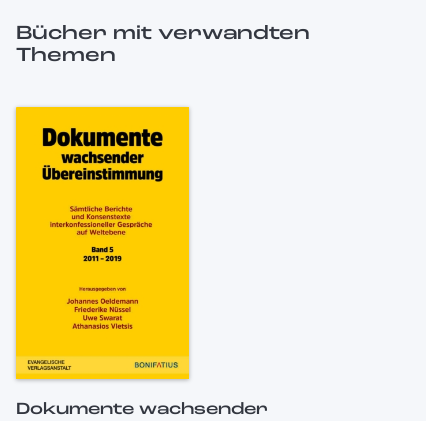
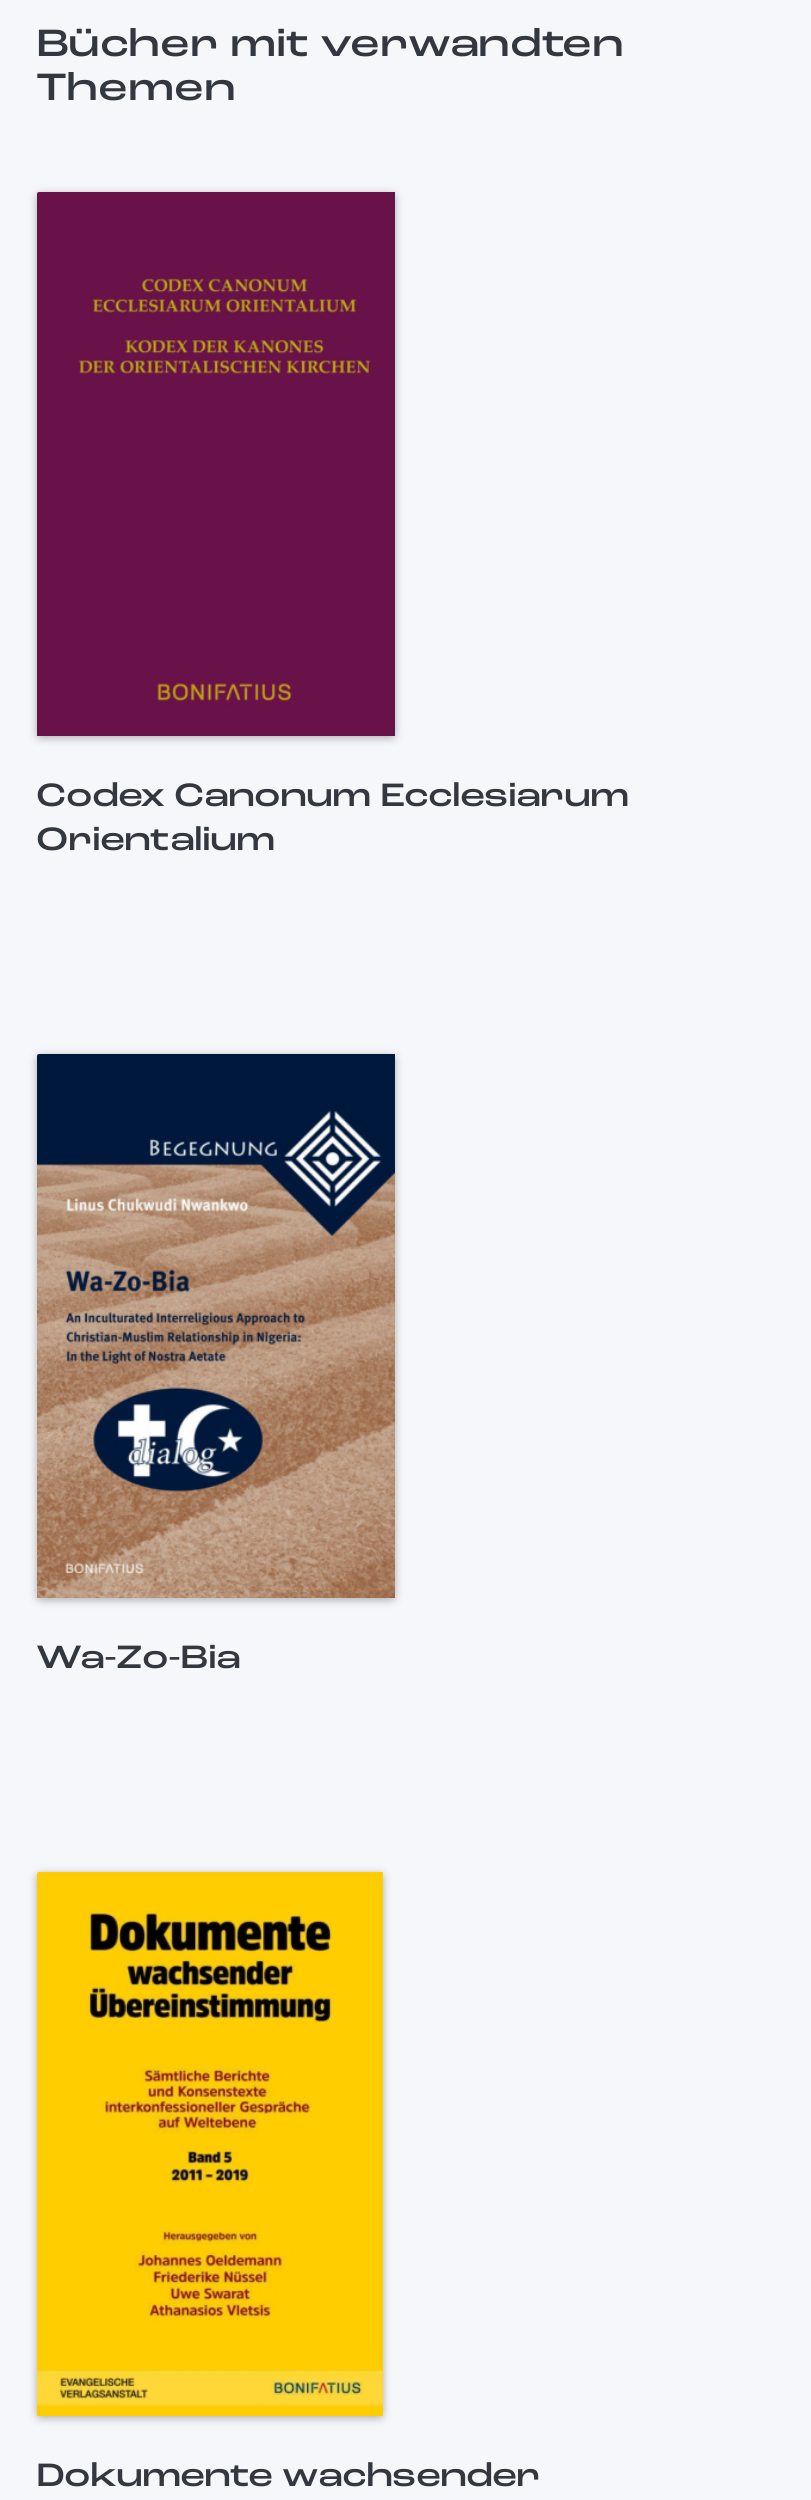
+ [image]
+ Wa-Zo-Bia

+ [image]
+ Codex Canonum Ecclesiarum
+ Orientalium
